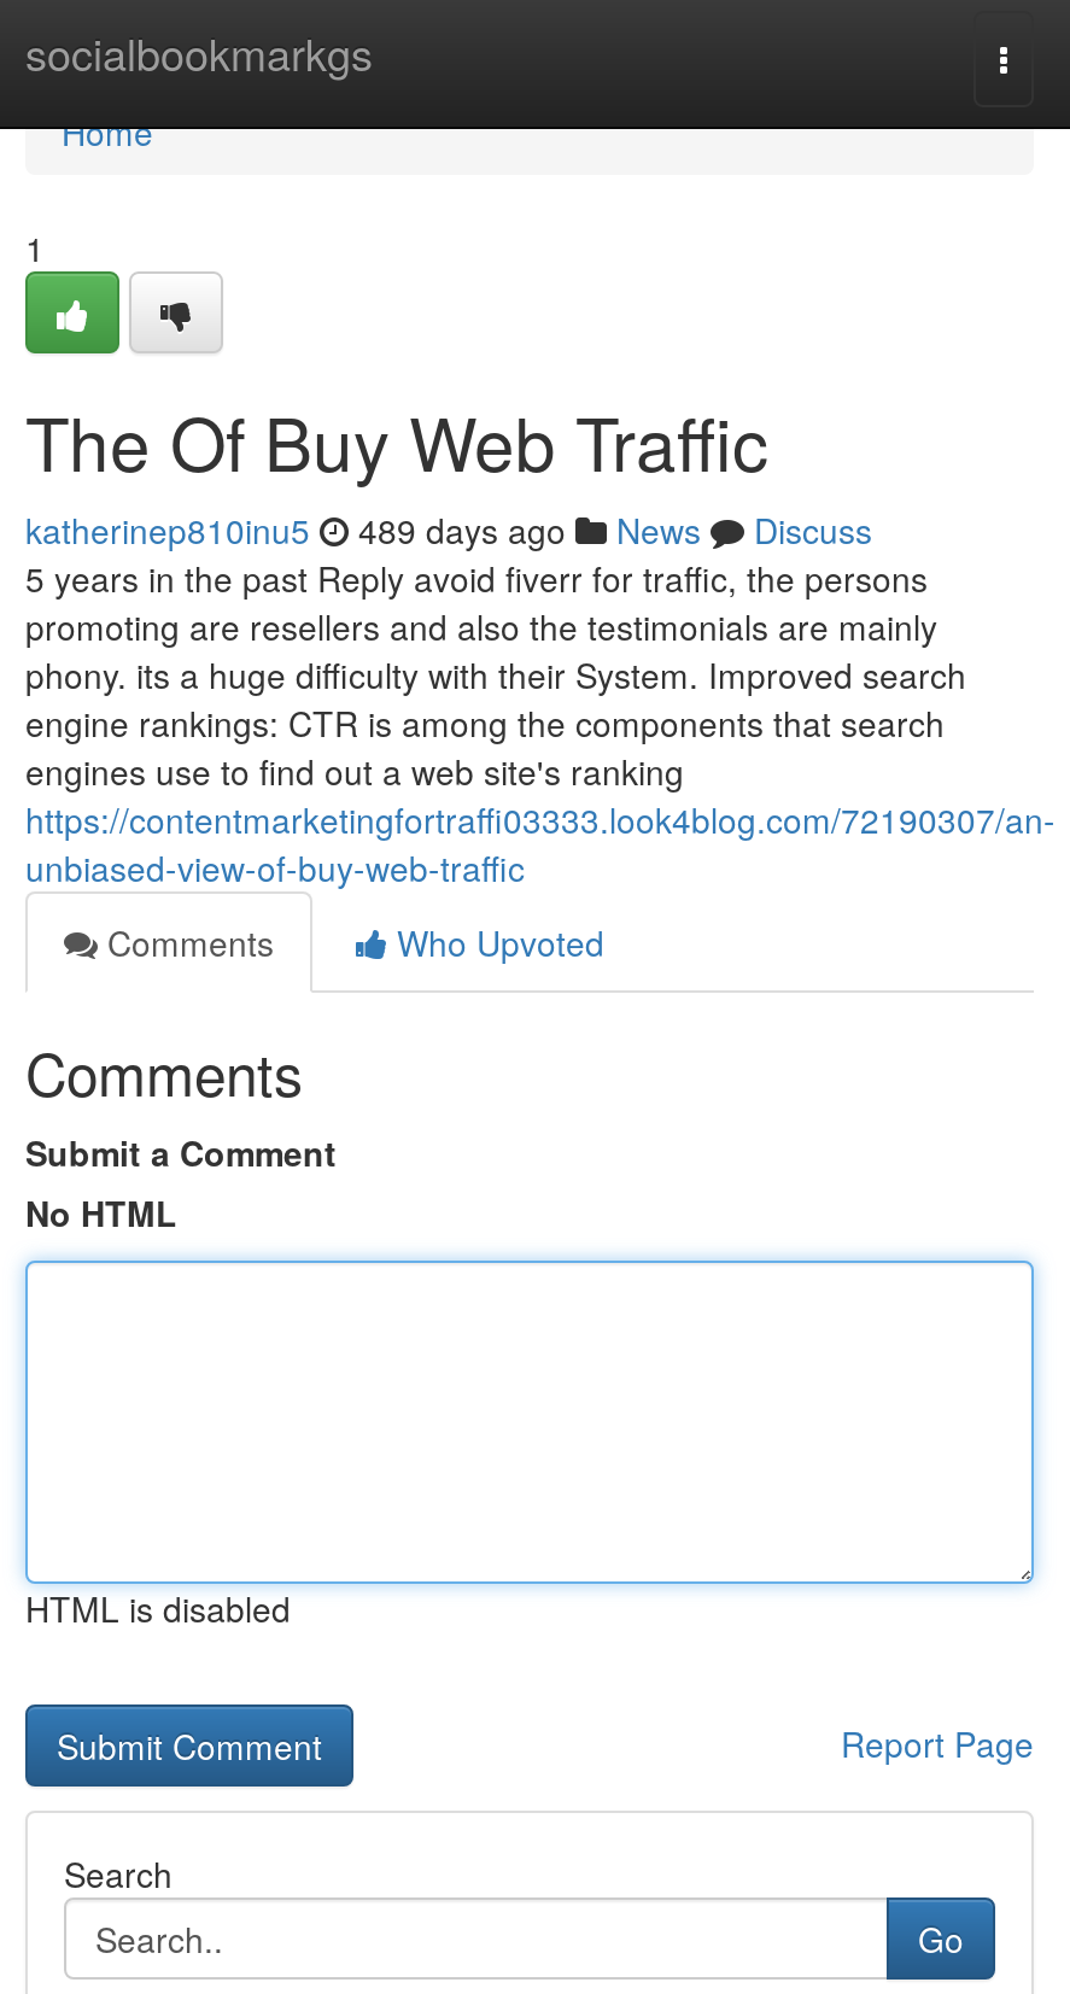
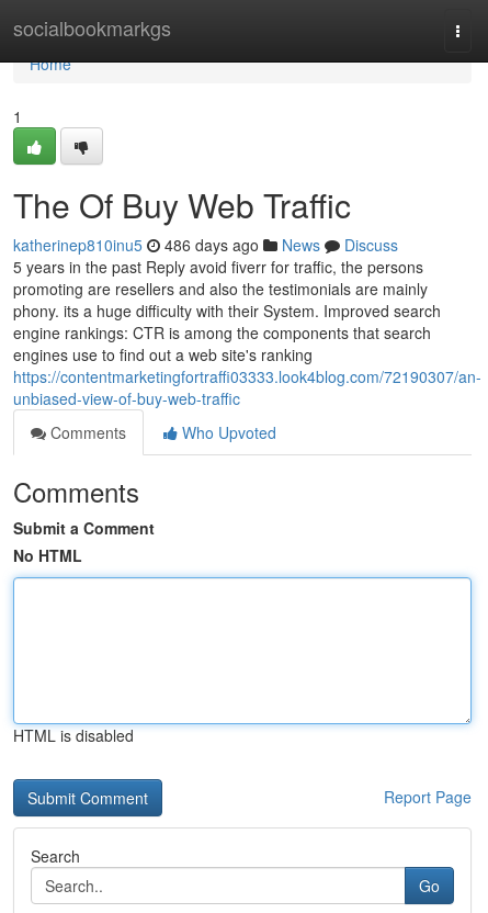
- katherinep810inu5 489 days ago News Discuss
+ katherinep810inu5 486 days ago News Discuss
